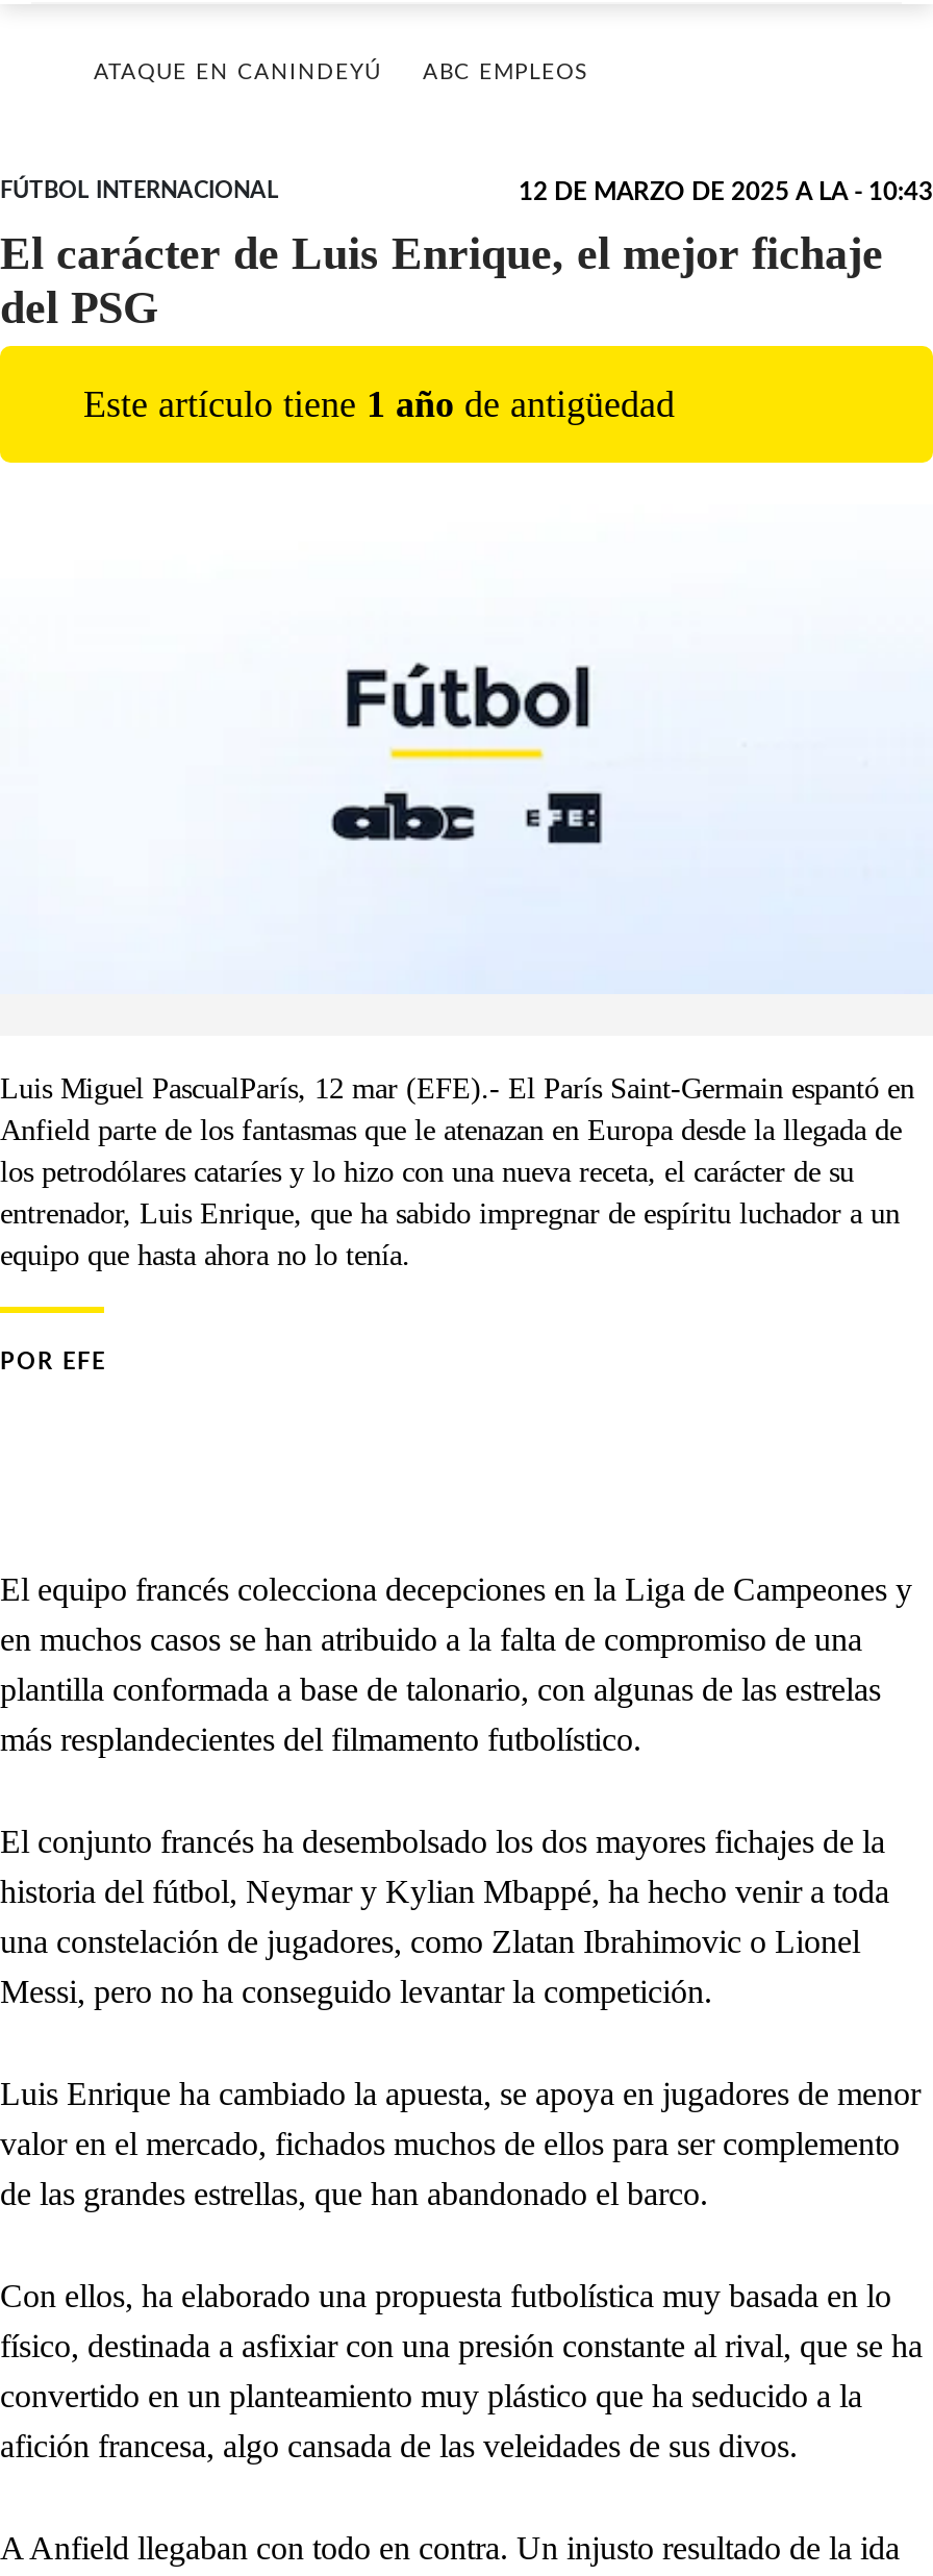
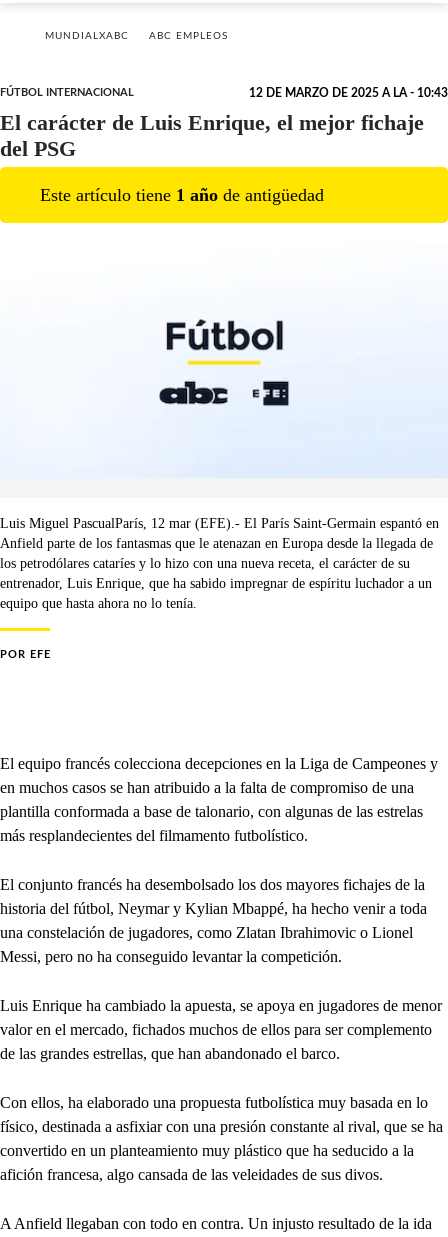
- ATAQUE EN CANINDEYÚ
+ MUNDIALXABC
